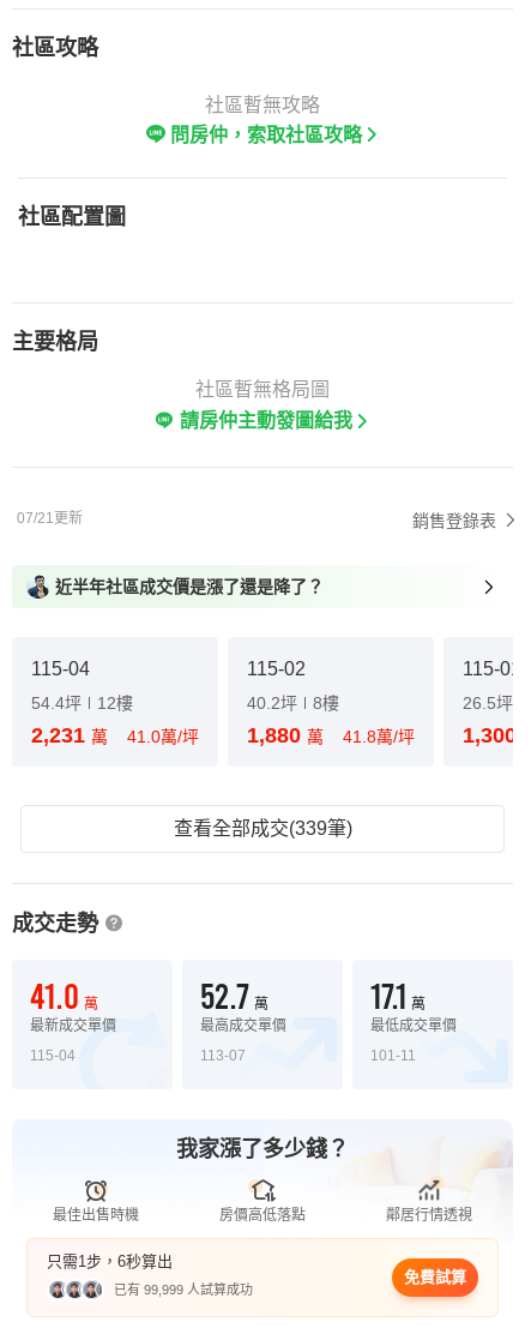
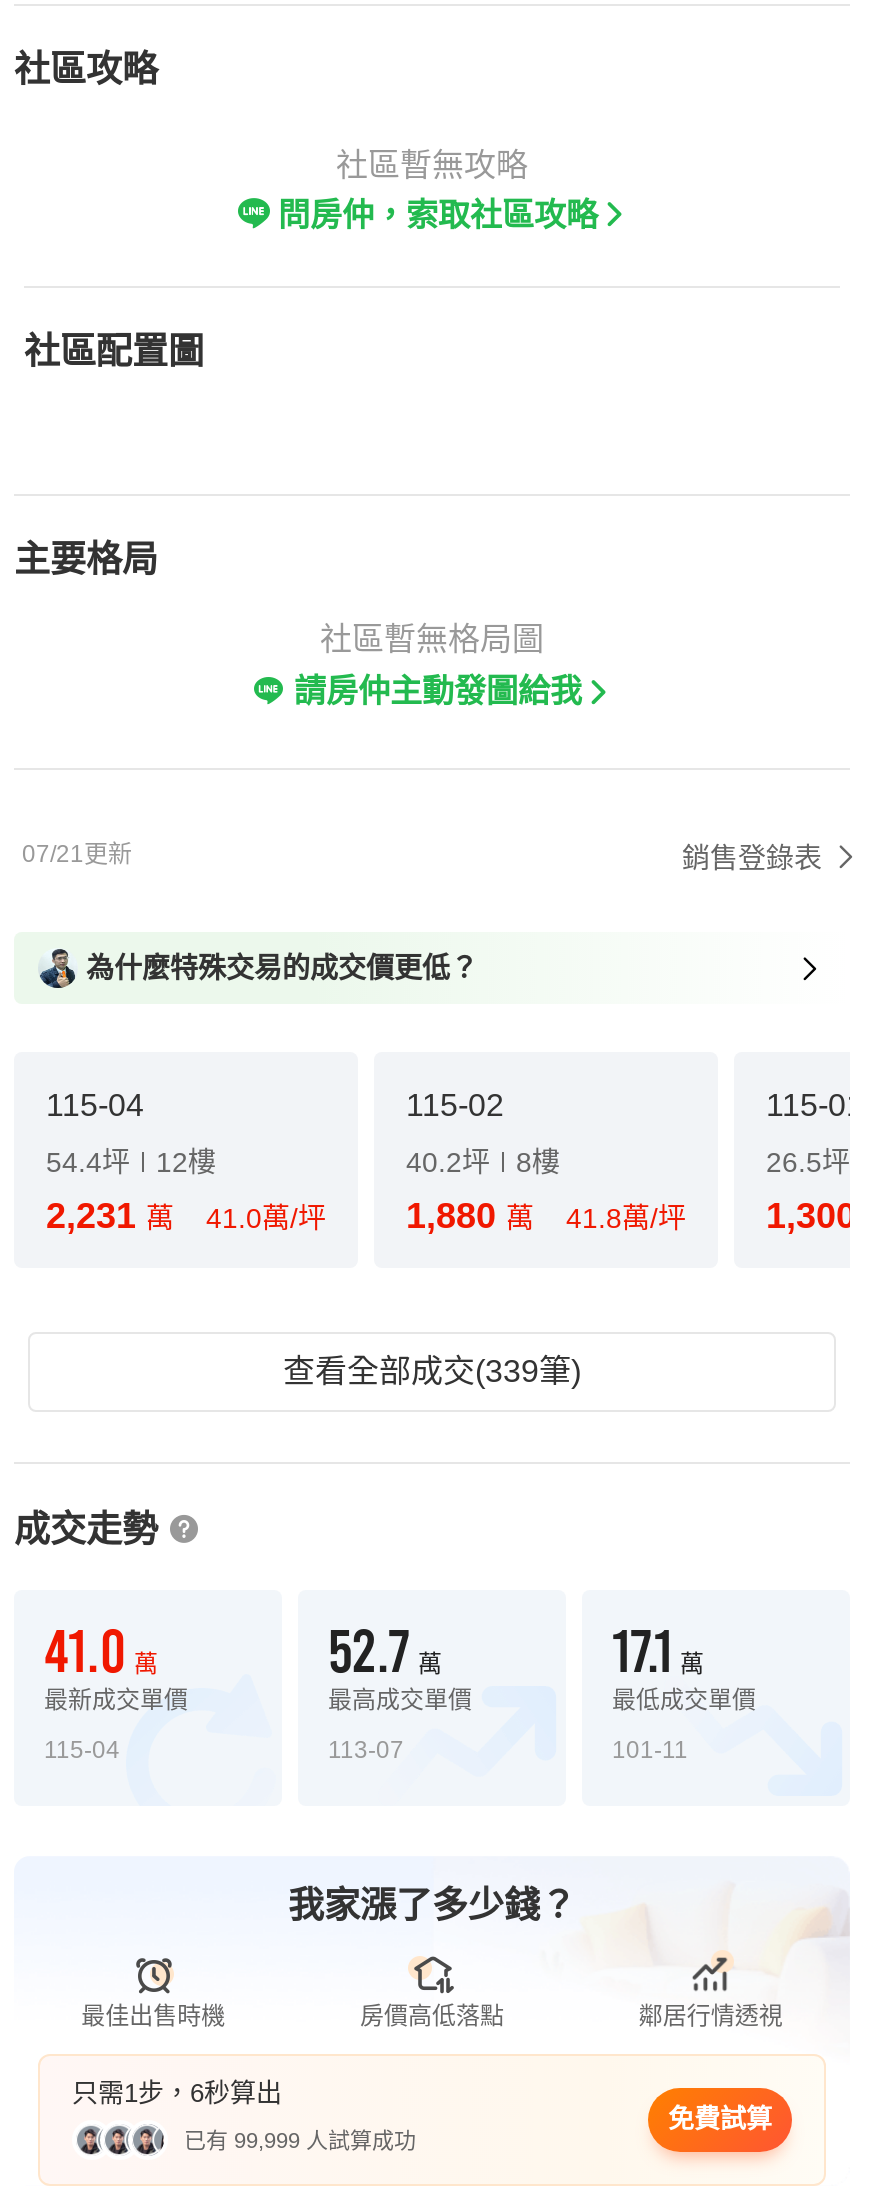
- 近半年社區成交價是漲了還是降了？
+ 為什麼特殊交易的成交價更低？
